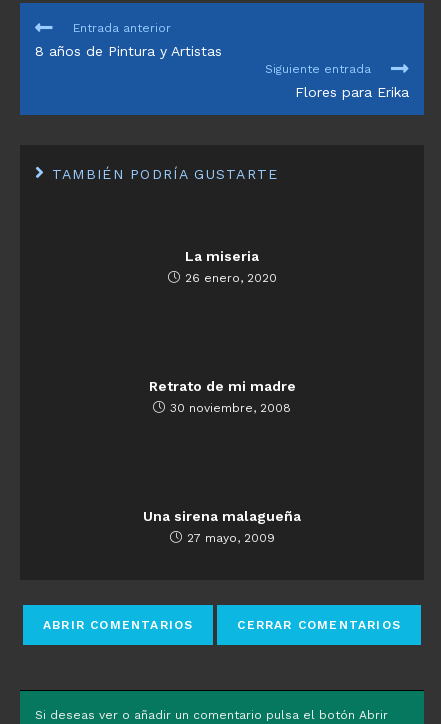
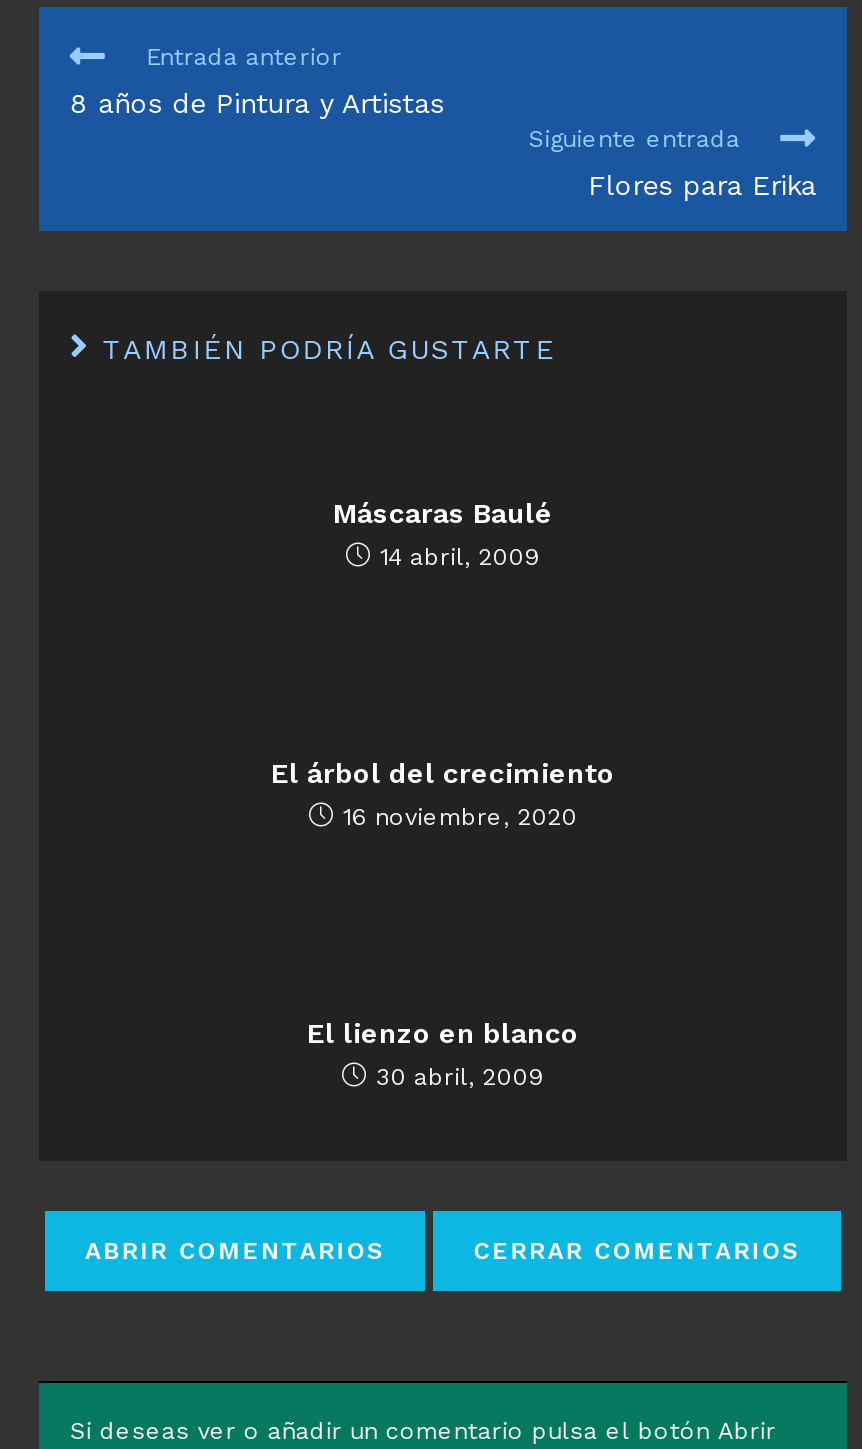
- La miseria
- 26 enero, 2020
+ Máscaras Baulé
+ 14 abril, 2009

- Retrato de mi madre
- 30 noviembre, 2008
+ El árbol del crecimiento
+ 16 noviembre, 2020

- Una sirena malagueña
- 27 mayo, 2009
+ El lienzo en blanco
+ 30 abril, 2009
